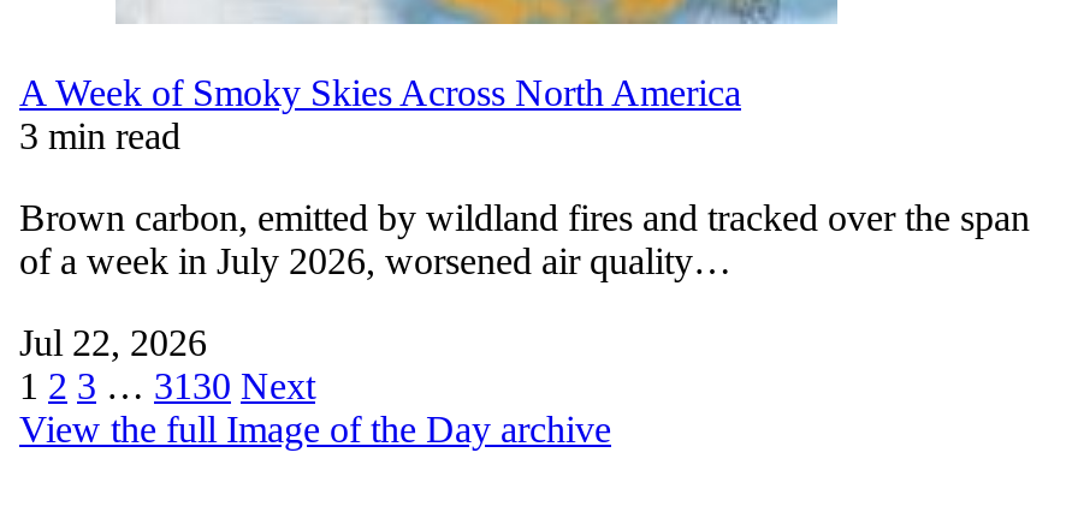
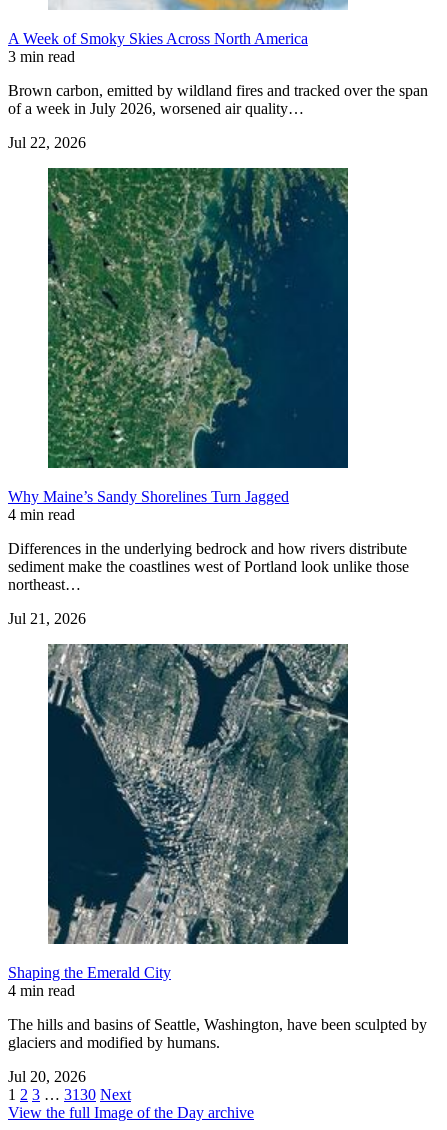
+ [image]
+ Why Maine’s Sandy Shorelines Turn Jagged
+ 4 min read
+ Differences in the underlying bedrock and how rivers distribute
+ sediment make the coastlines west of Portland look unlike those
+ northeast…
+ Jul 21, 2026

+ [image]
+ Shaping the Emerald City
+ 4 min read
+ The hills and basins of Seattle, Washington, have been sculpted by
+ glaciers and modified by humans.
+ Jul 20, 2026
